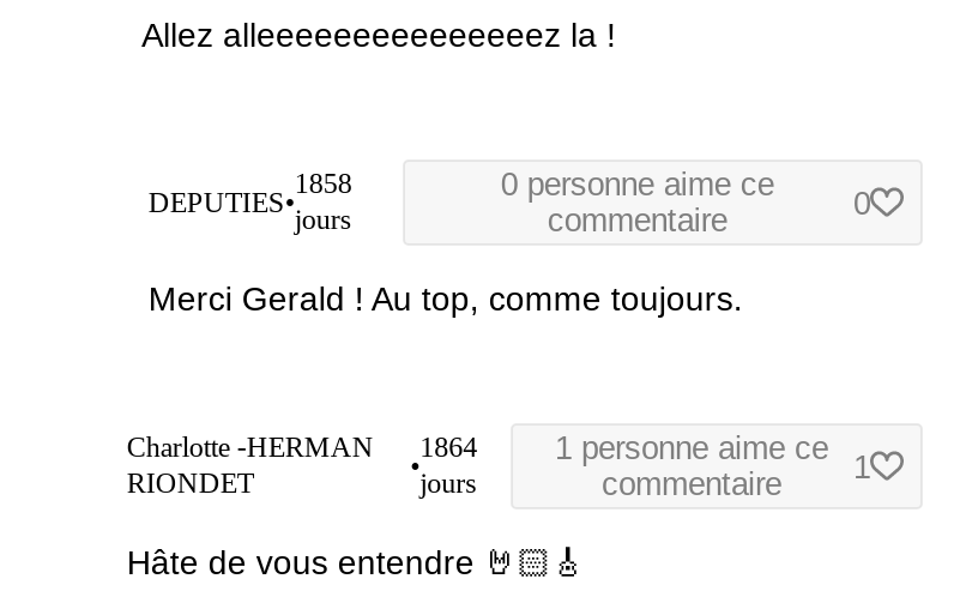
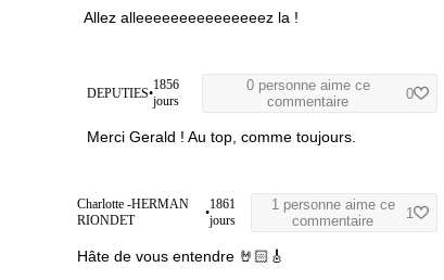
- 1858
+ 1856

- Charlotte -HERMAN 1864
+ Charlotte -HERMAN 1861
